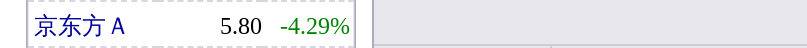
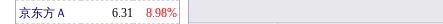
- 5.80
+ 6.31

- -4.29%
+ 8.98%
